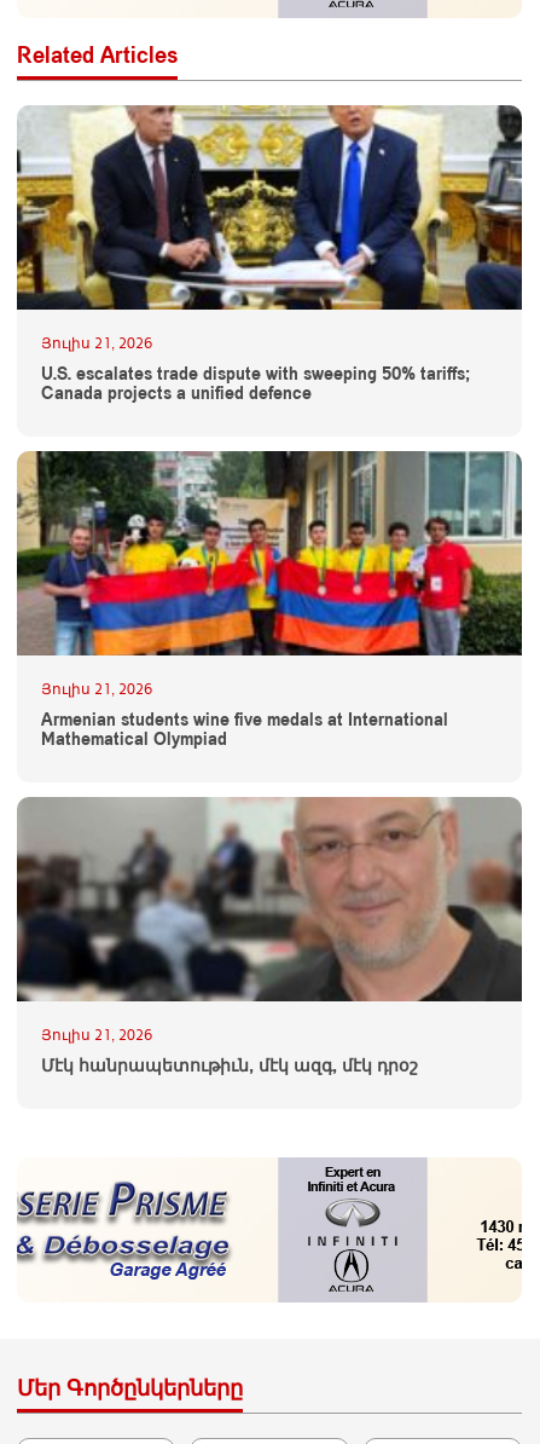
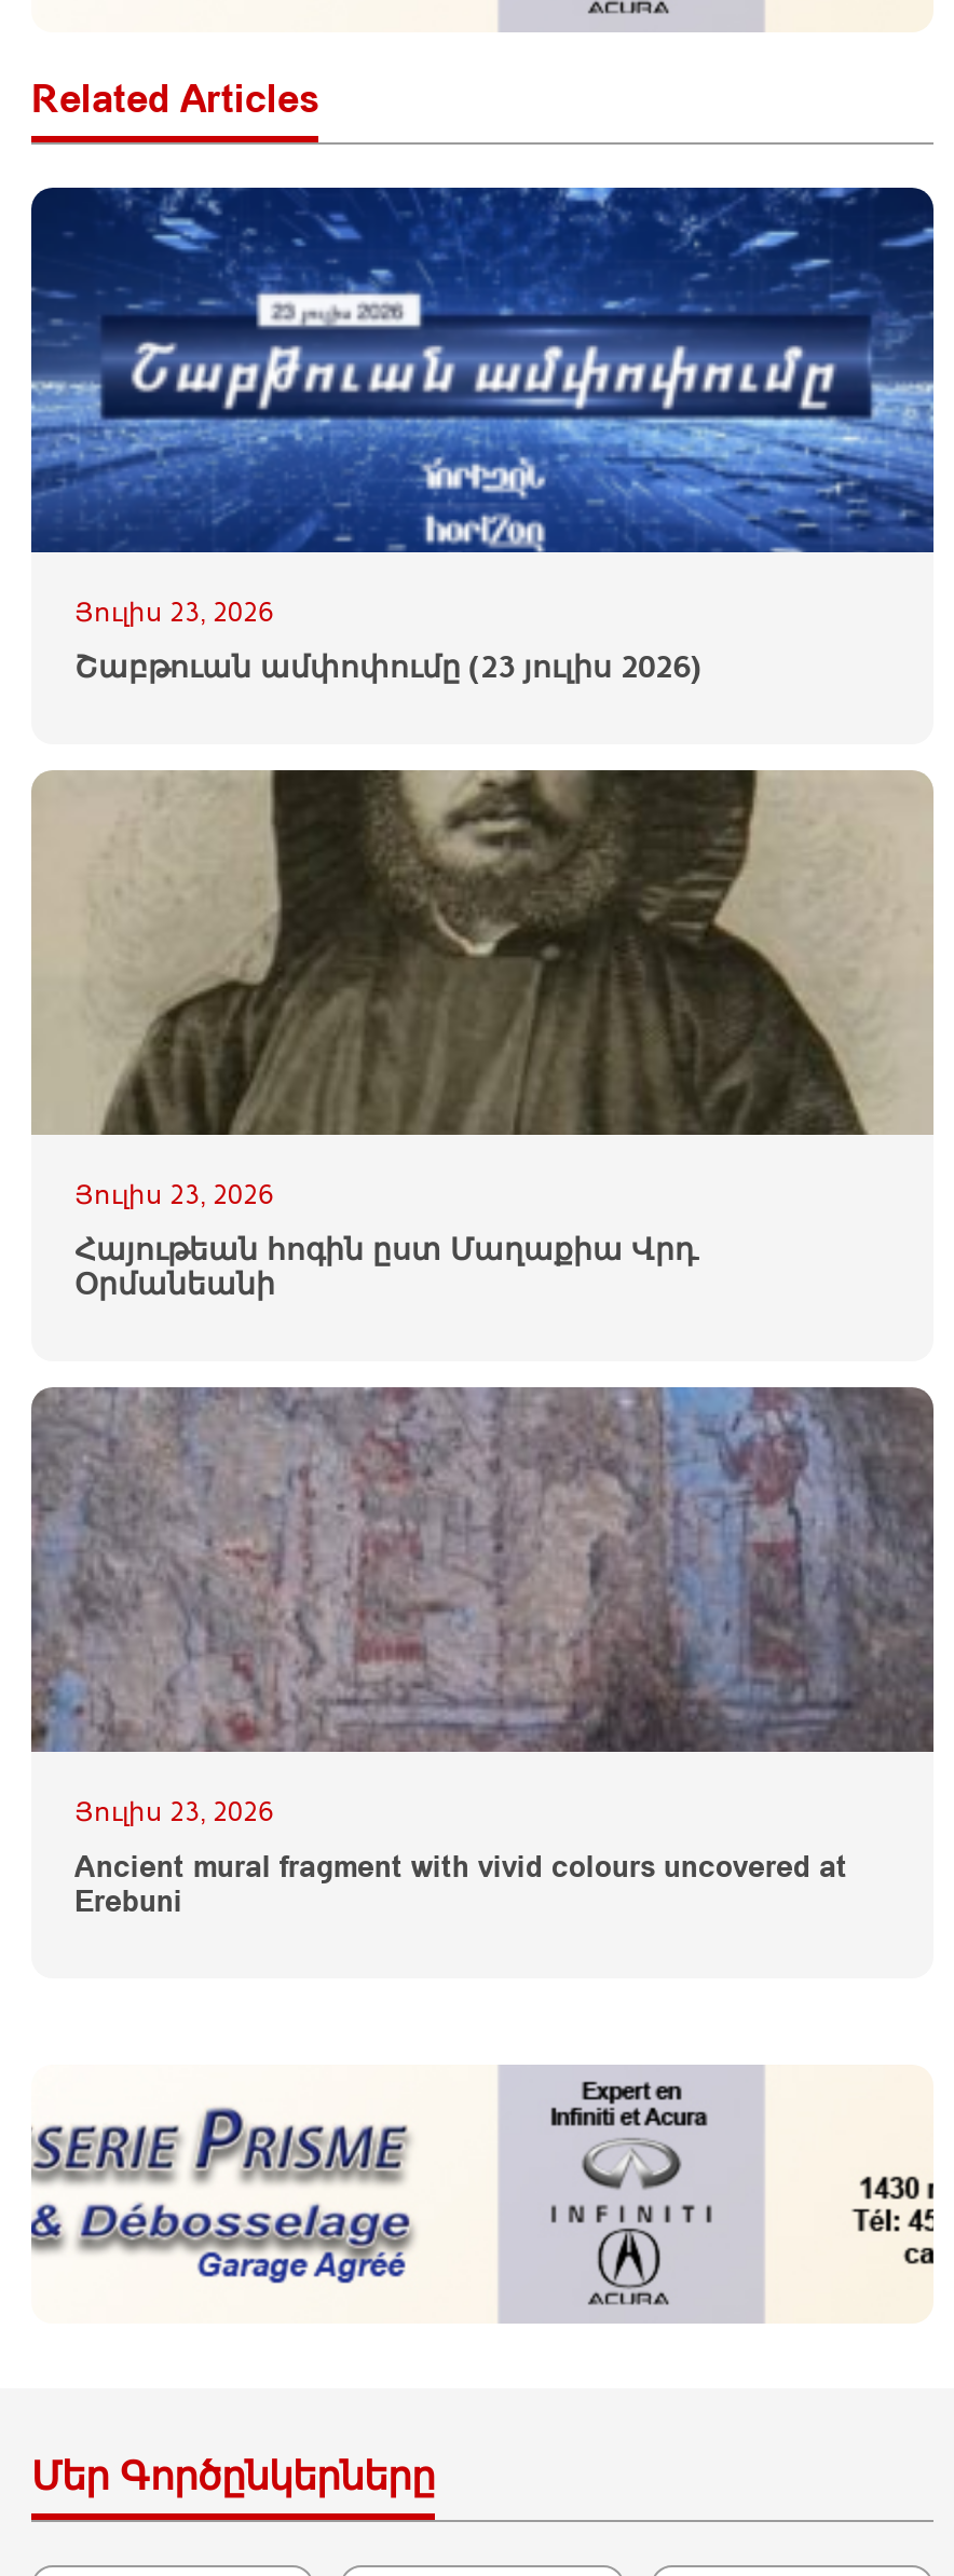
- [image]
- Յուլիս 21, 2026
+ [image]
+ Յուլիս 23, 2026

- U.S. escalates trade dispute with sweeping 50% tariffs;
- Canada projects a unified defence
+ Շաբթուան ամփոփումը (23 յուլիս 2026)

- [image]
- Յուլիս 21, 2026
+ [image]
+ Յուլիս 23, 2026

- Armenian students wine five medals at International
- Mathematical Olympiad
+ Հայութեան հոգին ըստ Մաղաքիա Վրդ.
+ Օրմանեանի

- [image]
- Յուլիս 21, 2026
+ [image]
+ Յուլիս 23, 2026

- Մէկ հանրապետութիւն, մէկ ազգ, մէկ դրօշ
+ Ancient mural fragment with vivid colours uncovered at
+ Erebuni
